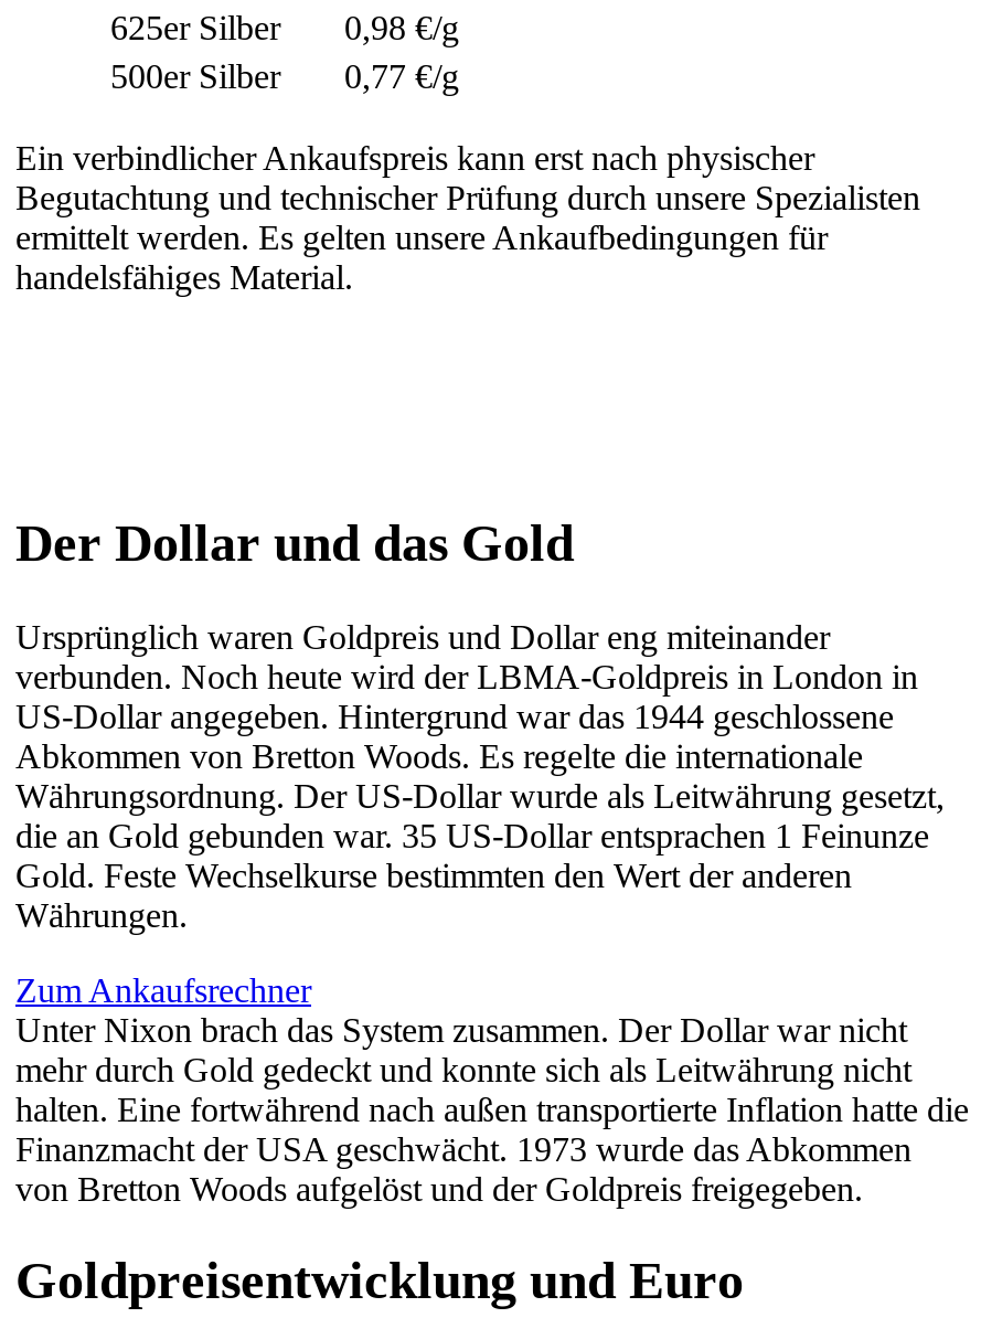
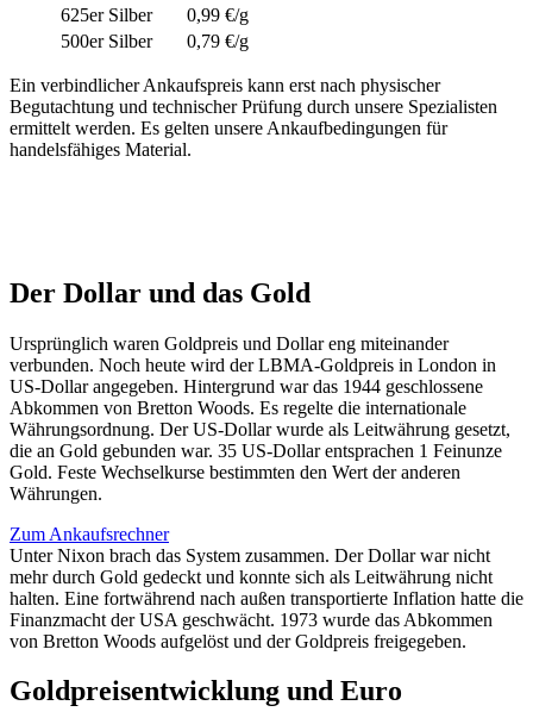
- 625er Silber 0,98 €/g
+ 625er Silber 0,99 €/g

- 500er Silber 0,77 €/g
+ 500er Silber 0,79 €/g
